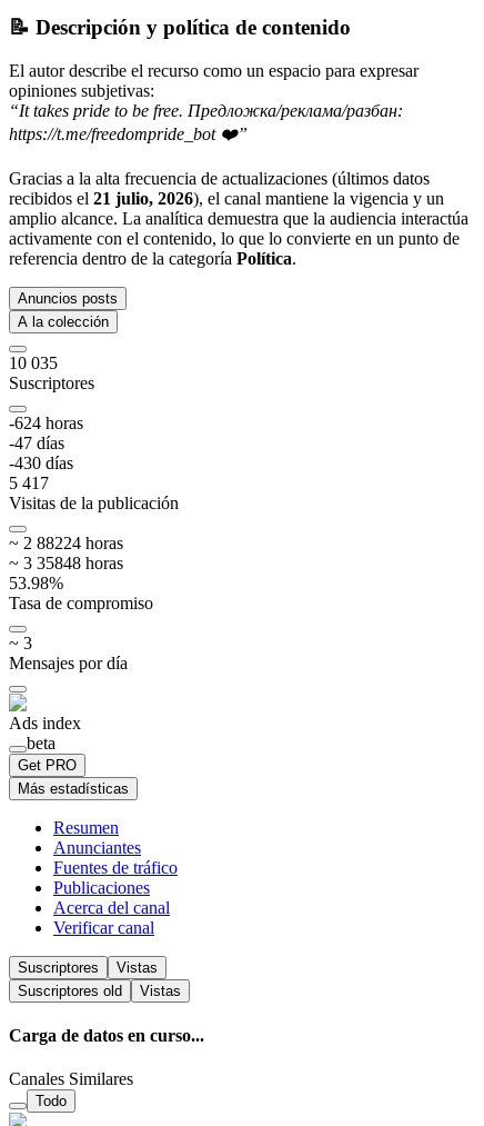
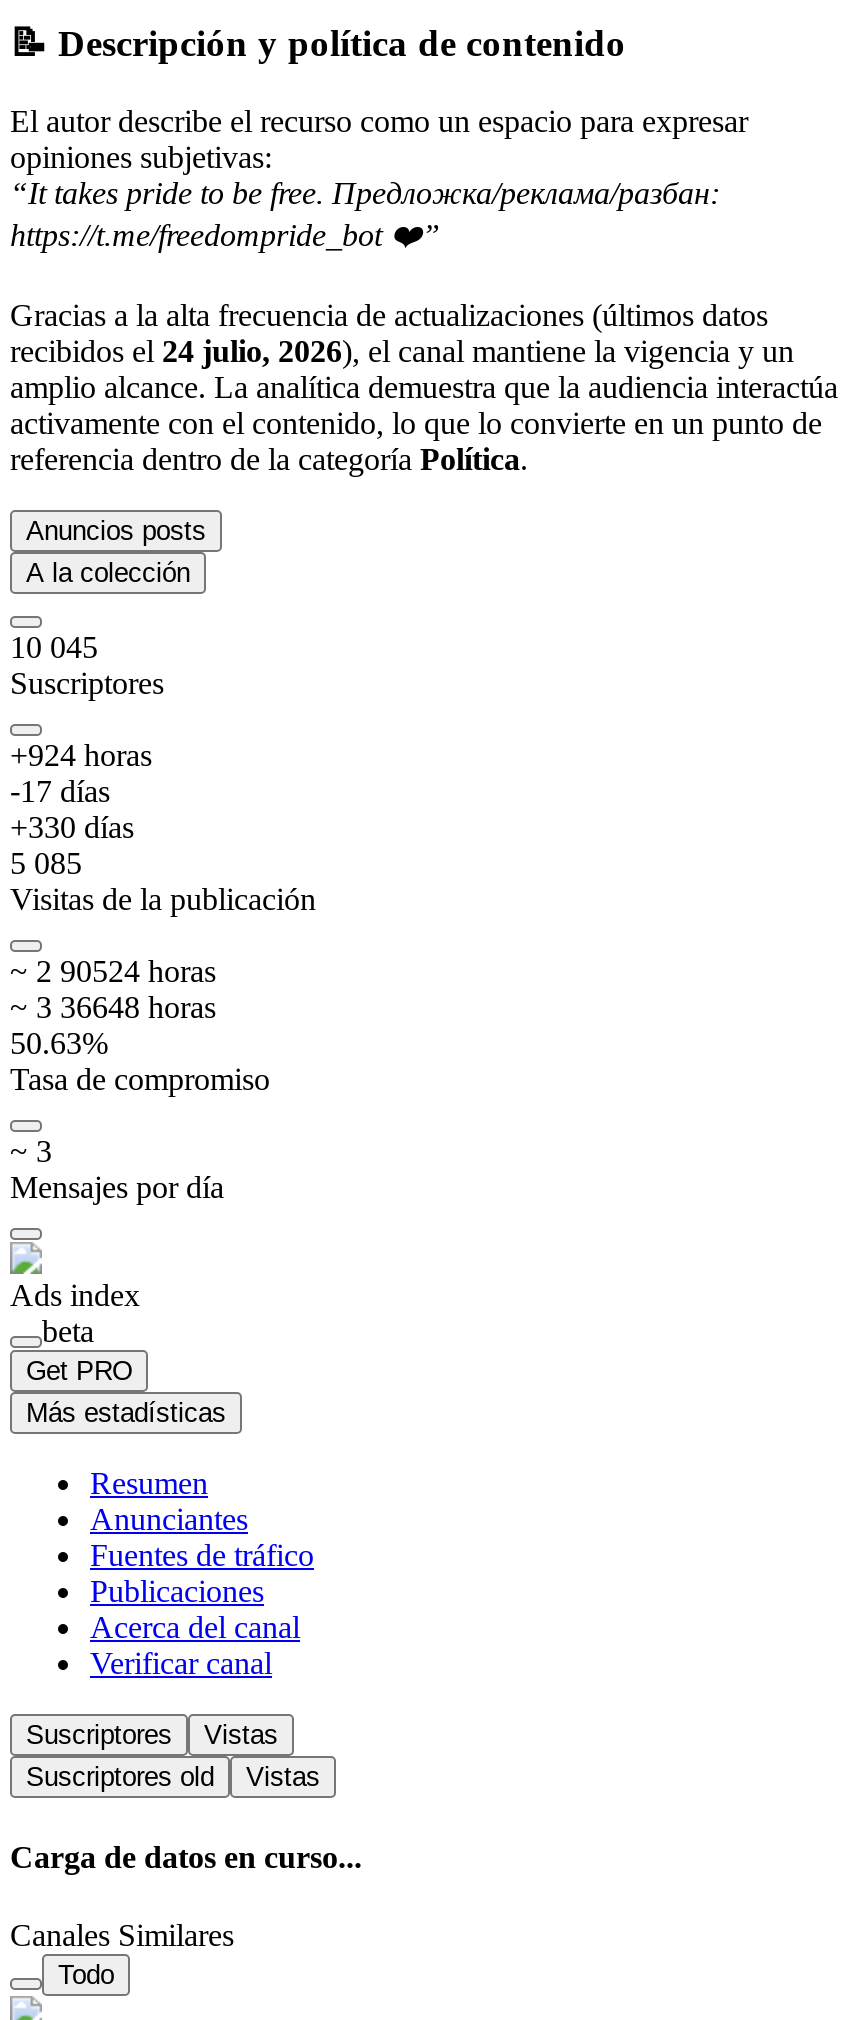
- recibidos el 21 julio, 2026), el canal mantiene la vigencia y un
+ recibidos el 24 julio, 2026), el canal mantiene la vigencia y un

- 10 035
+ 10 045

- -624 horas
- -47 días
- -430 días
- 5 417
+ +924 horas
+ -1 7 días
+ +330 días
+ 5 085

- ~ 2 88224 horas
+ ~ 2 90524 horas

- ~ 3 35848 horas
+ ~ 3 36648 horas

- 53.98%
+ 50.63%
